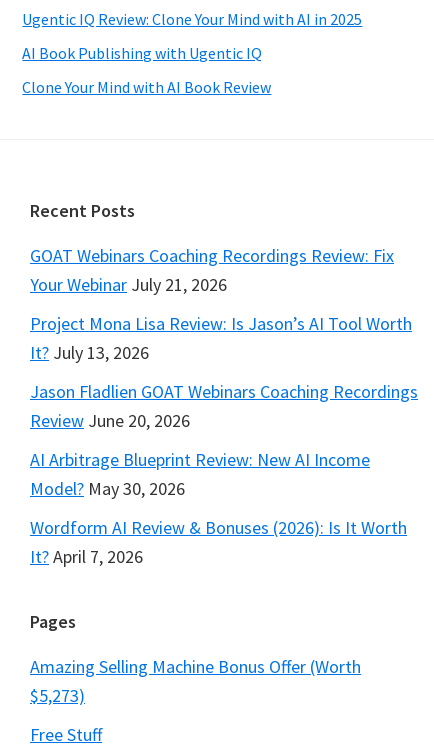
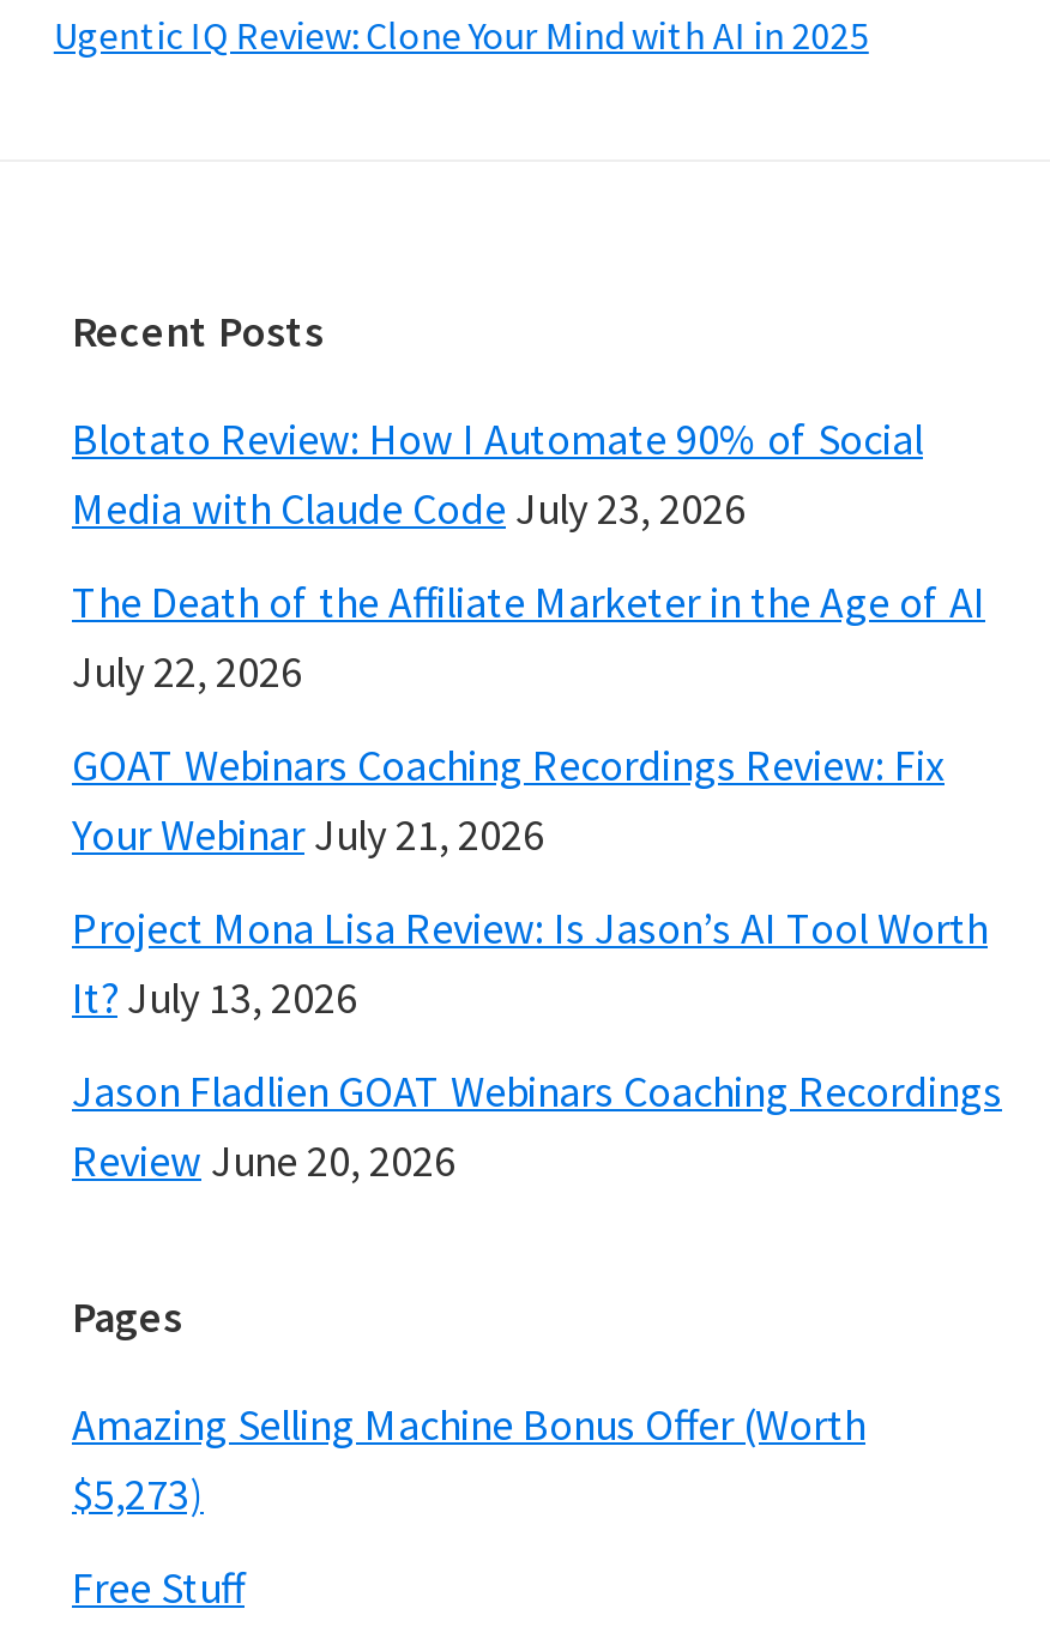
- AI Book Publishing with Ugentic IQ
- Clone Your Mind with AI Book Review

+ Blotato Review: How I Automate 90% of Social
+ Media with Claude Code July 23, 2026
+ The Death of the Affiliate Marketer in the Age of AI
+ July 22, 2026

moved down: GOAT Webinars Coaching Recordings Review: Fix | Your Webinar July 21, 2026 | Project Mona Lisa Review: Is Jason’s AI Tool Worth | It? July 13, 2026 | Jason Fladlien GOAT Webinars Coaching Recordings | Review June 20, 2026

- AI Arbitrage Blueprint Review: New AI Income
- Model? May 30, 2026
- Wordform AI Review & Bonuses (2026): Is It Worth
- It? April 7, 2026
